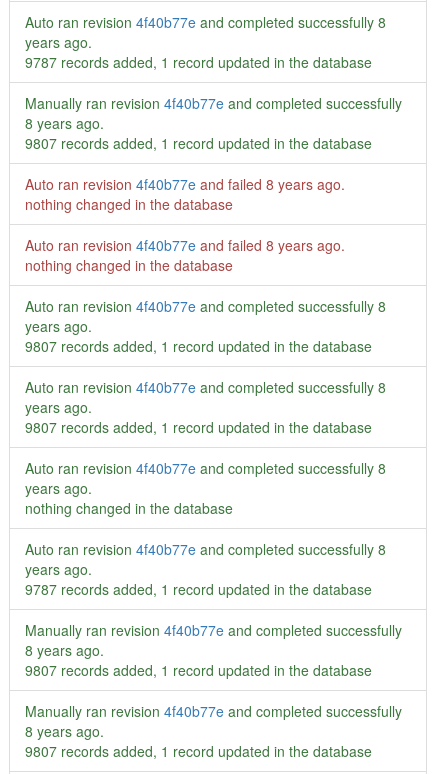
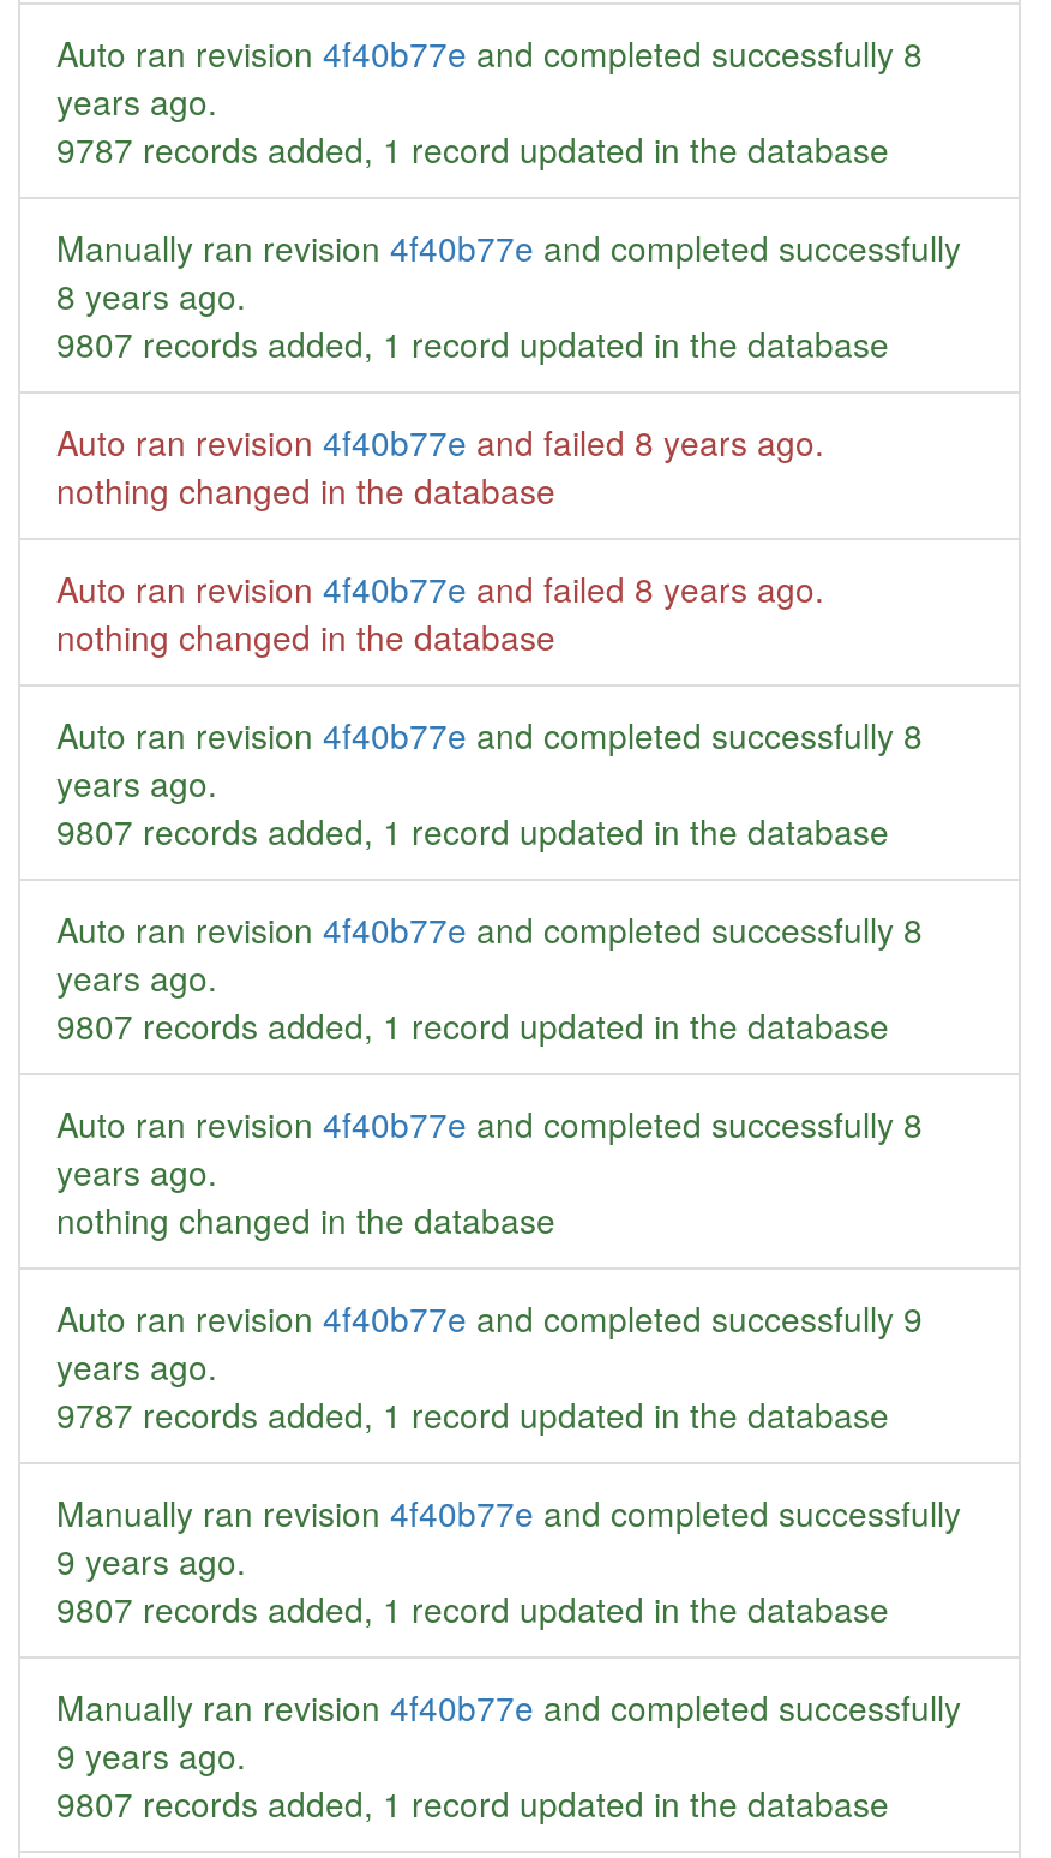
- Auto ran revision 4f40b77e and completed successfully 8
+ Auto ran revision 4f40b77e and completed successfully 9

- 8 years ago.
+ 9 years ago.

- 8 years ago.
+ 9 years ago.
